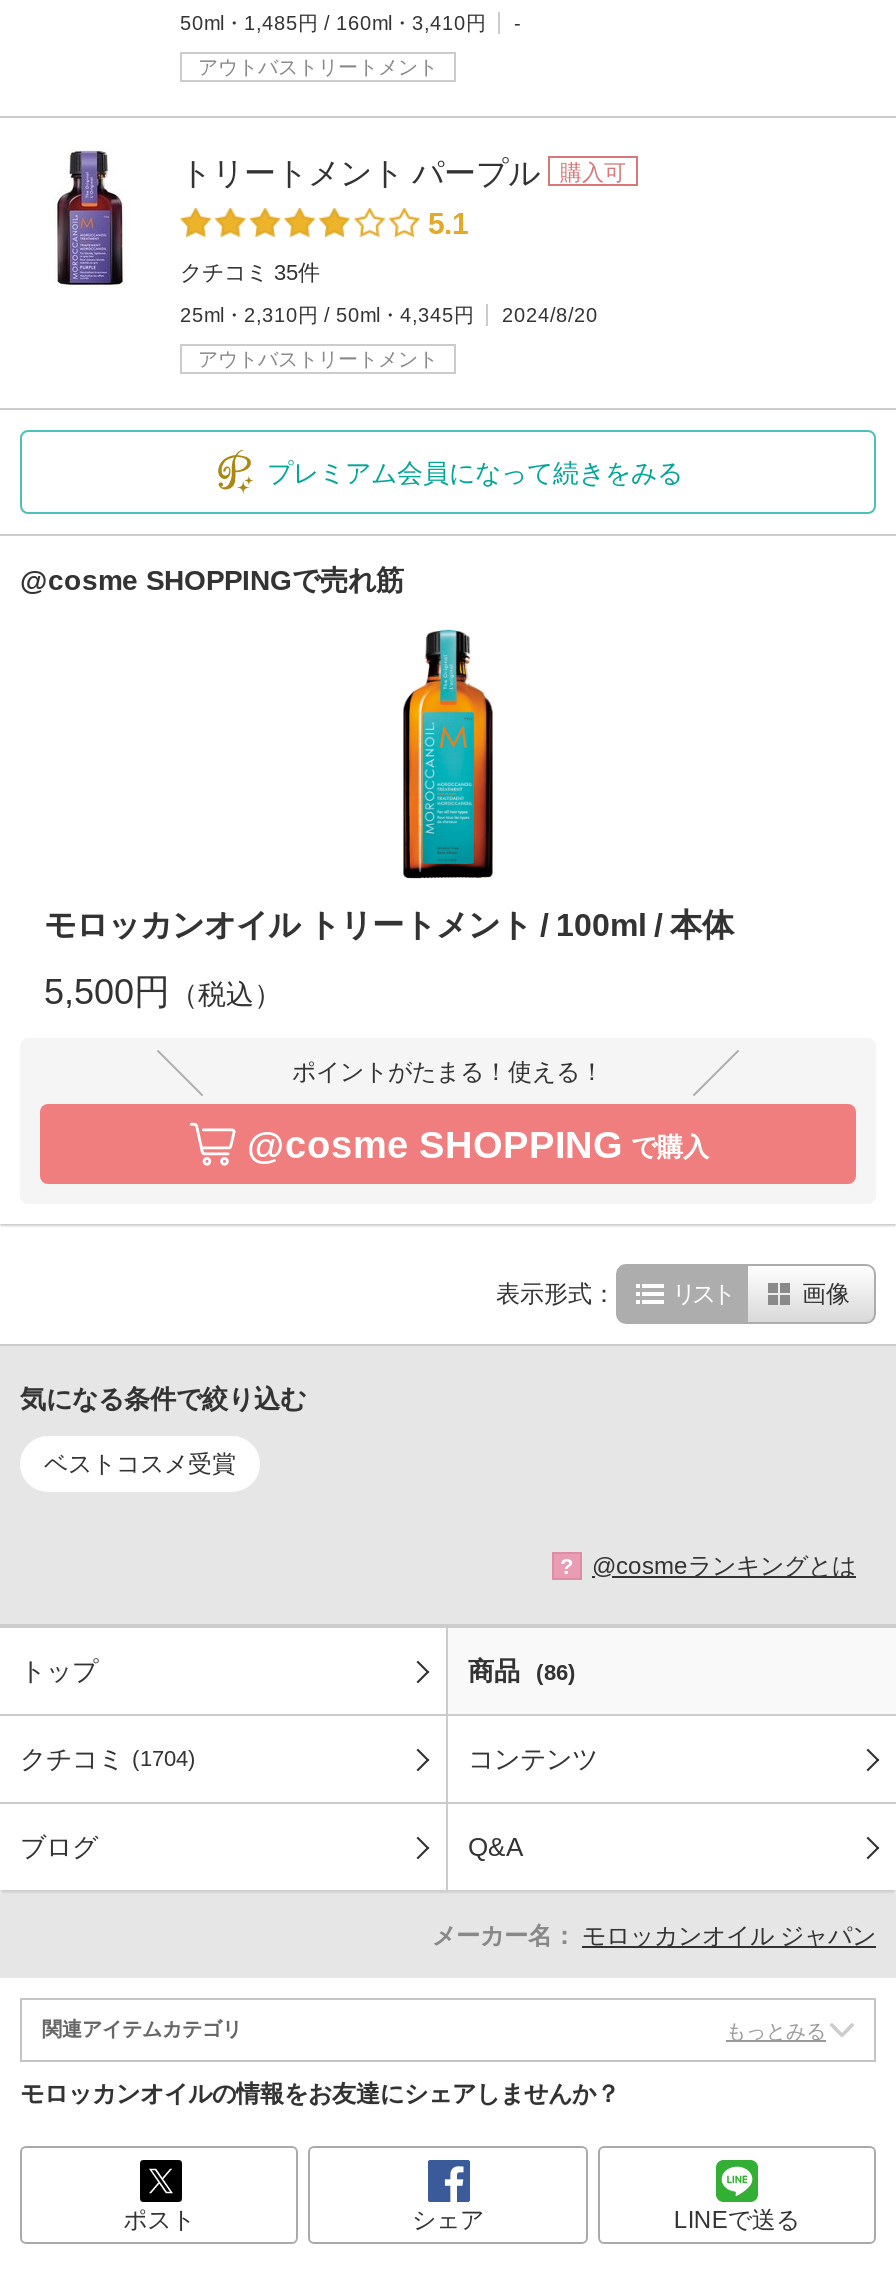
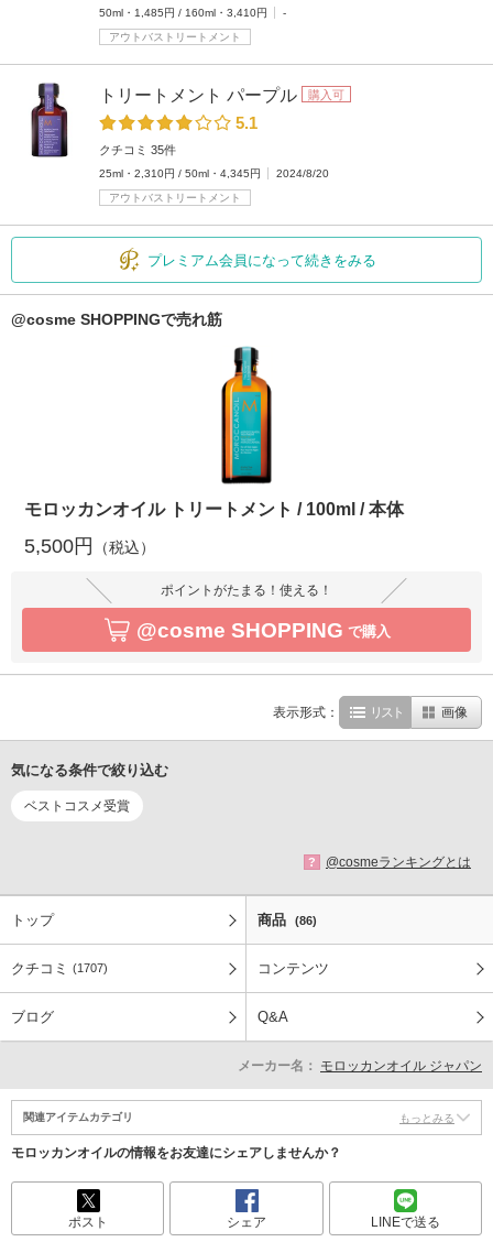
- クチコミ (1704)
+ クチコミ (1707)
